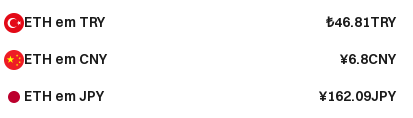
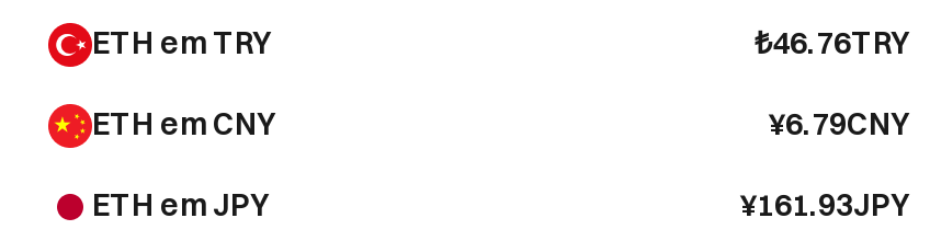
- ₺46.81TRY
+ ₺46.76TRY

- ¥6.8CNY
+ ¥6.79CNY

- ¥162.09JPY
+ ¥161.93JPY
